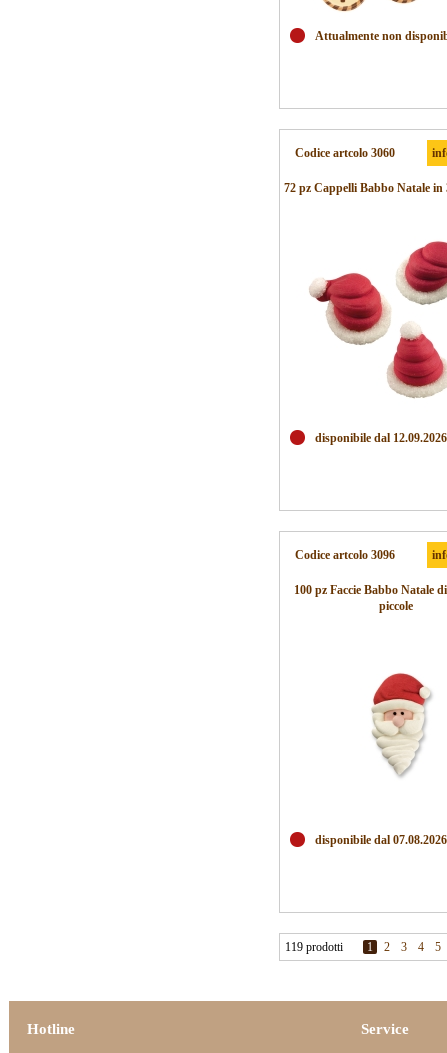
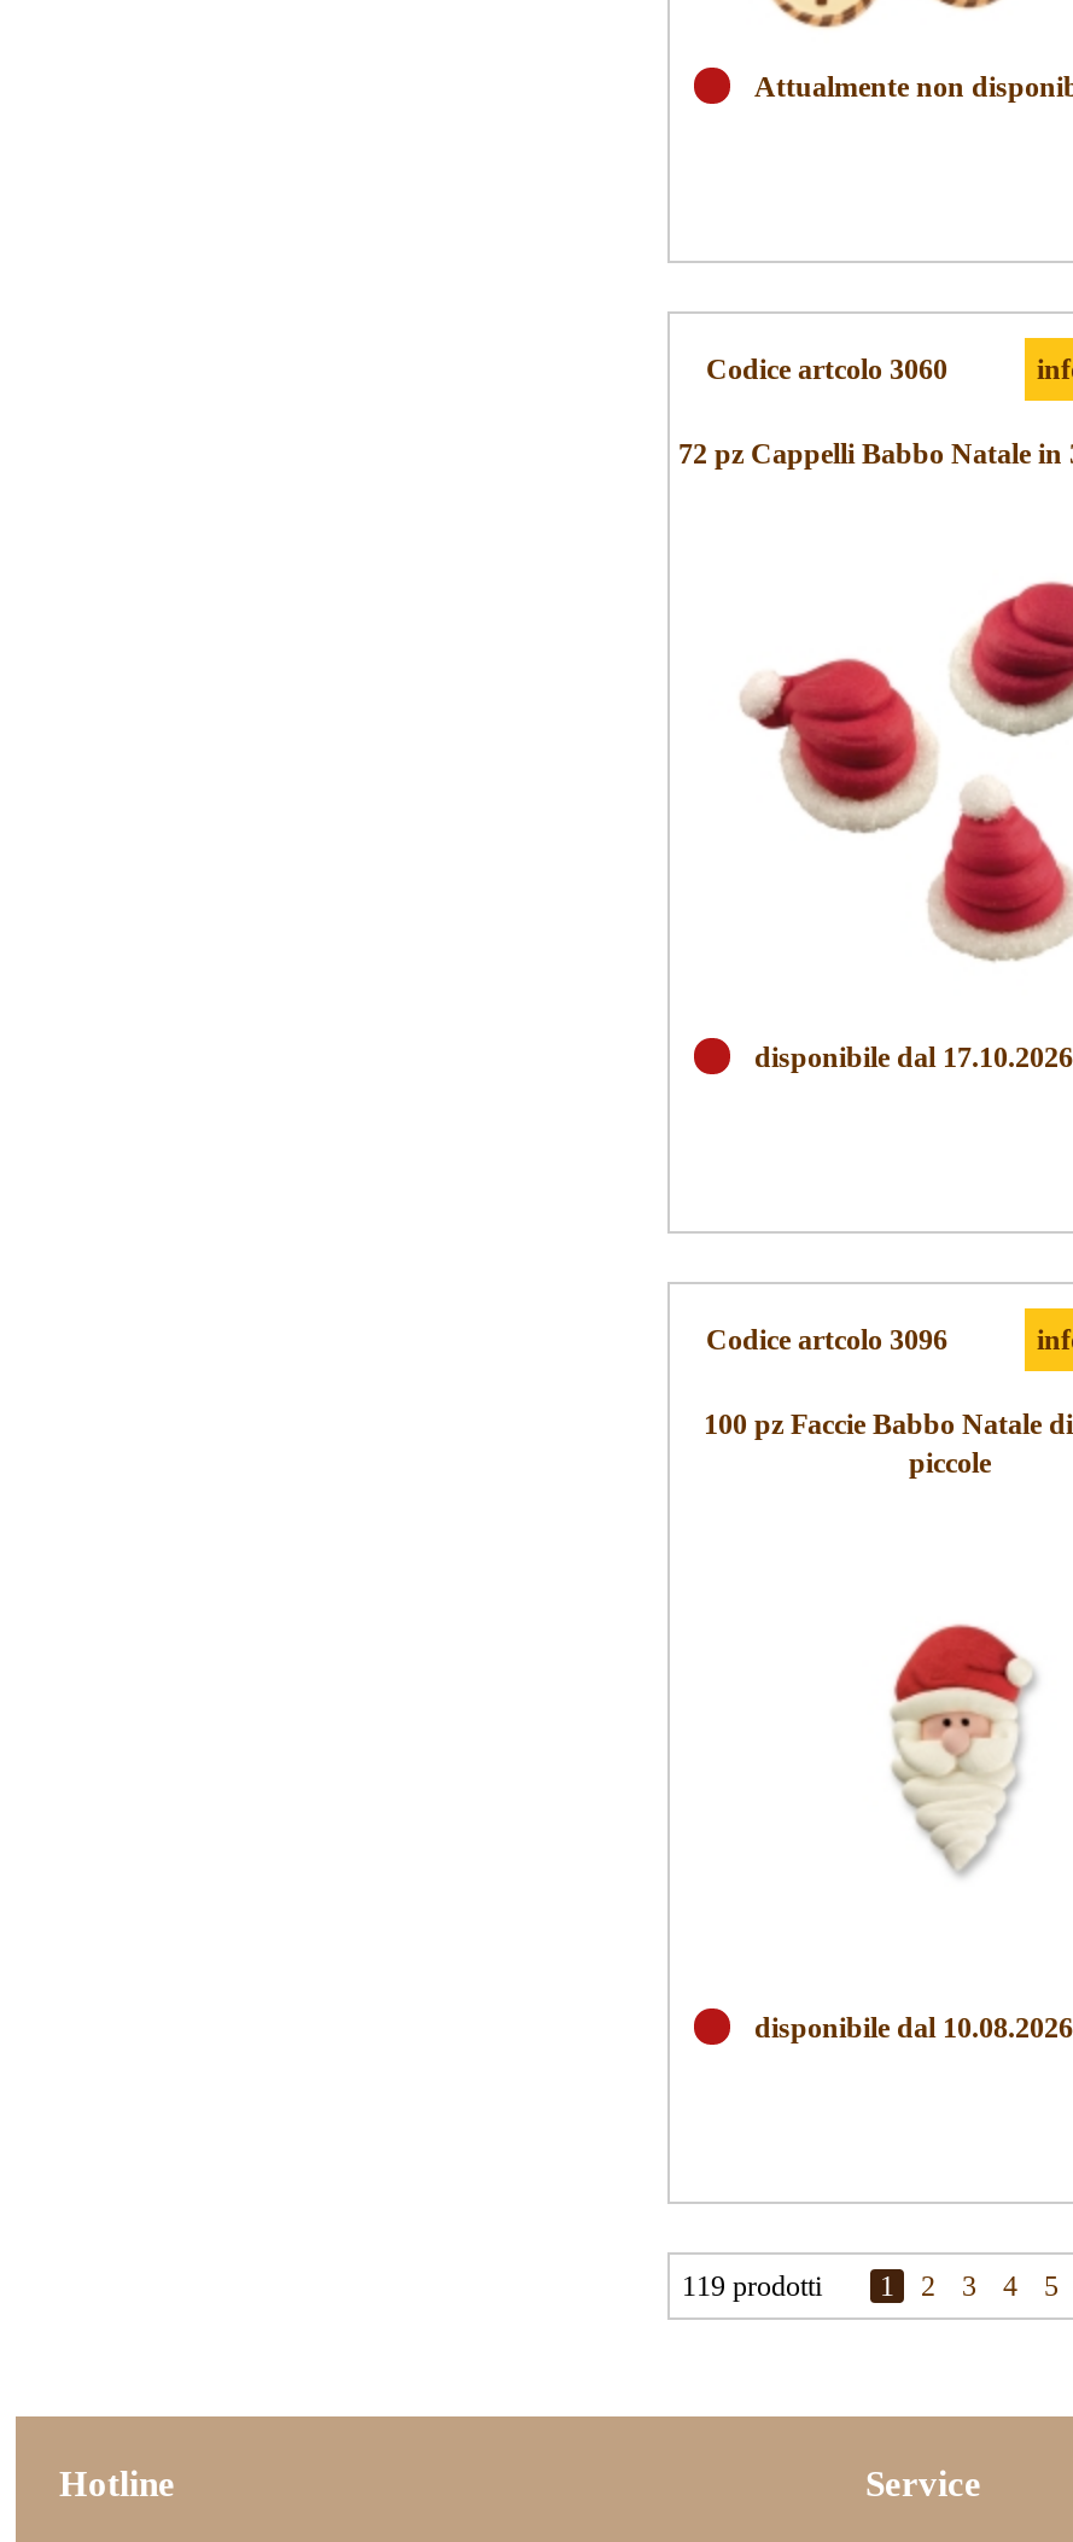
- disponibile dal 12.09.2026
+ disponibile dal 17.10.2026

- disponibile dal 07.08.2026
+ disponibile dal 10.08.2026
